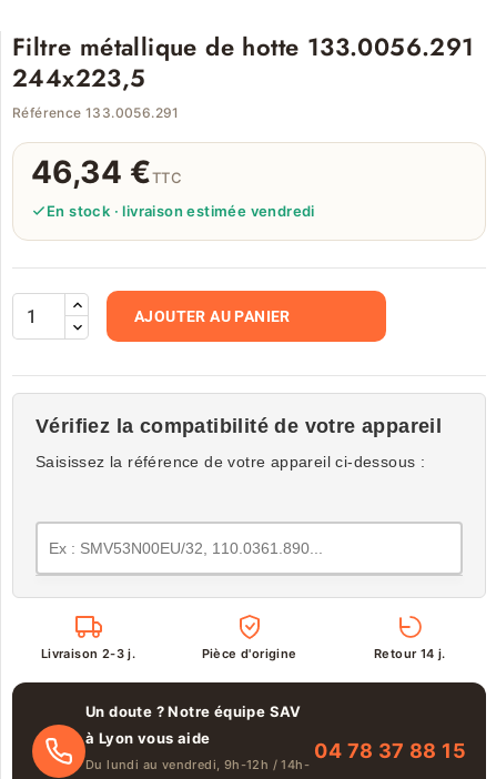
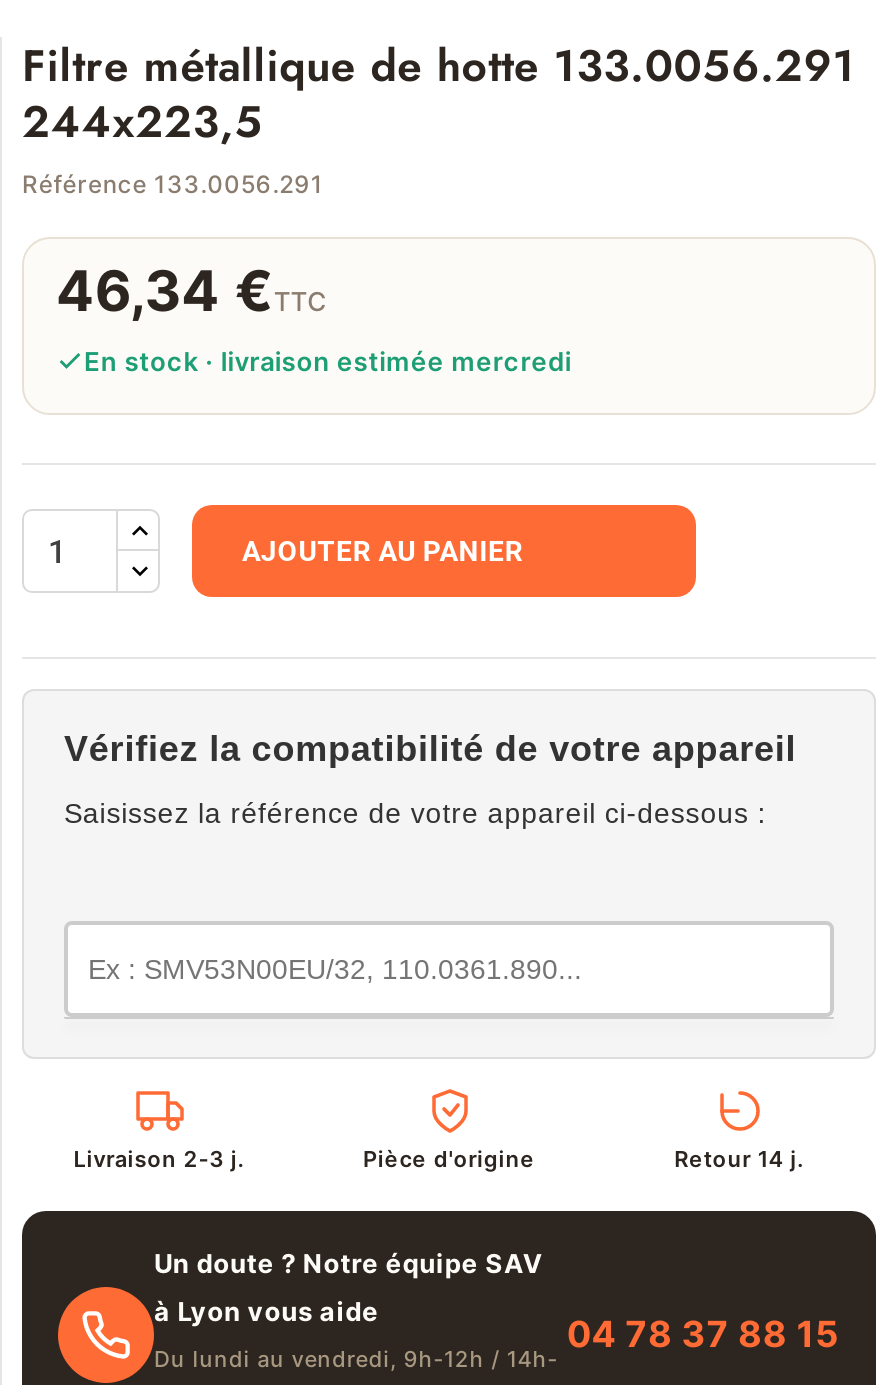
- En stock · livraison estimée vendredi
+ En stock · livraison estimée mercredi
